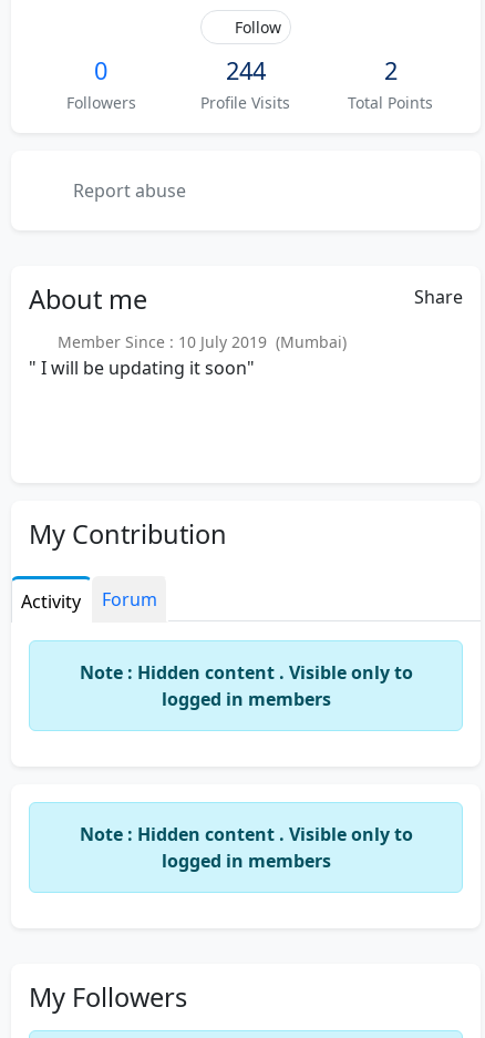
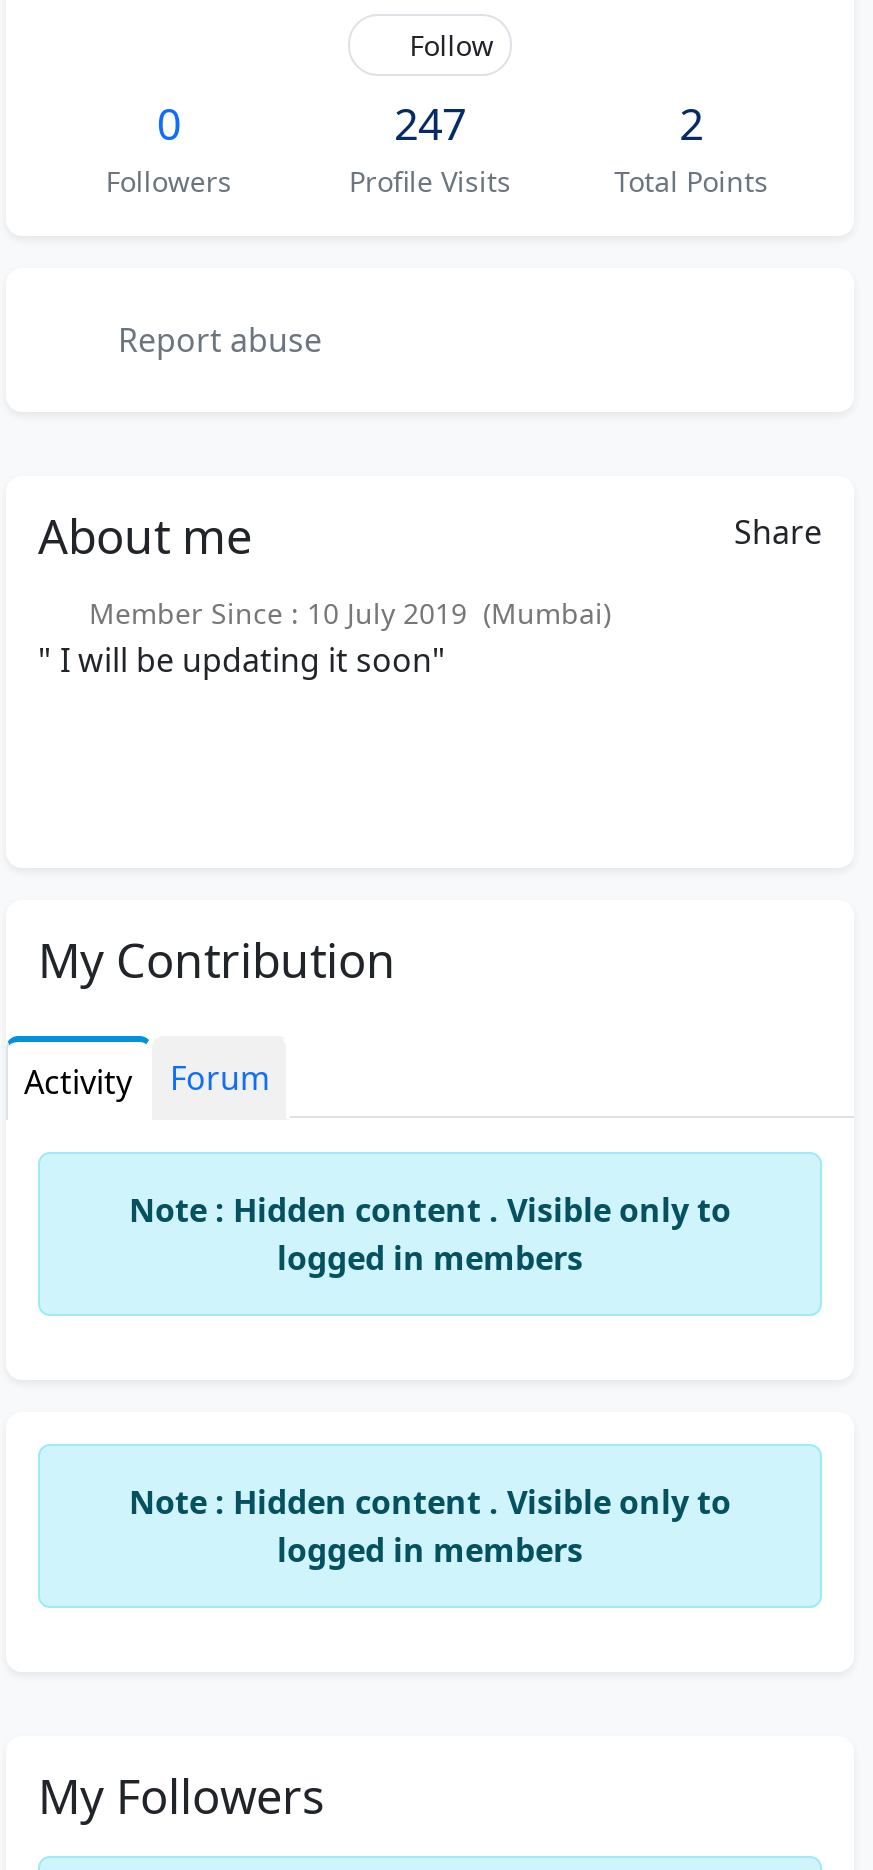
- 244
+ 247
